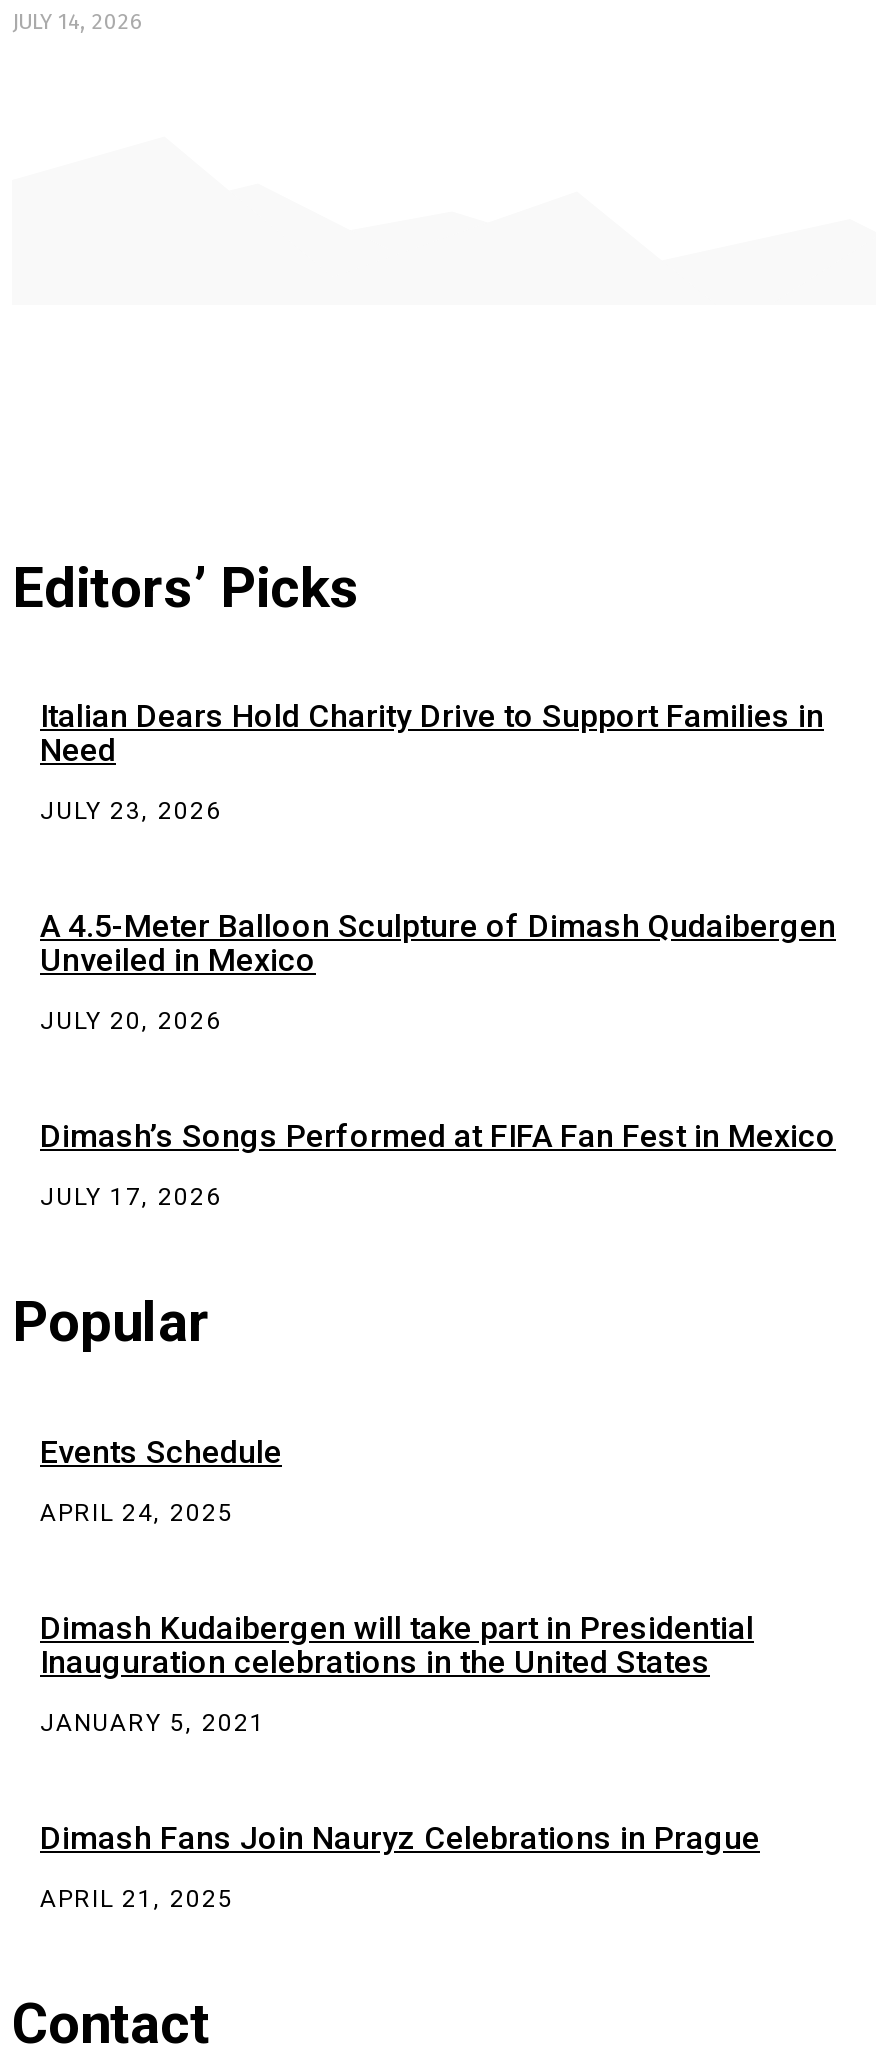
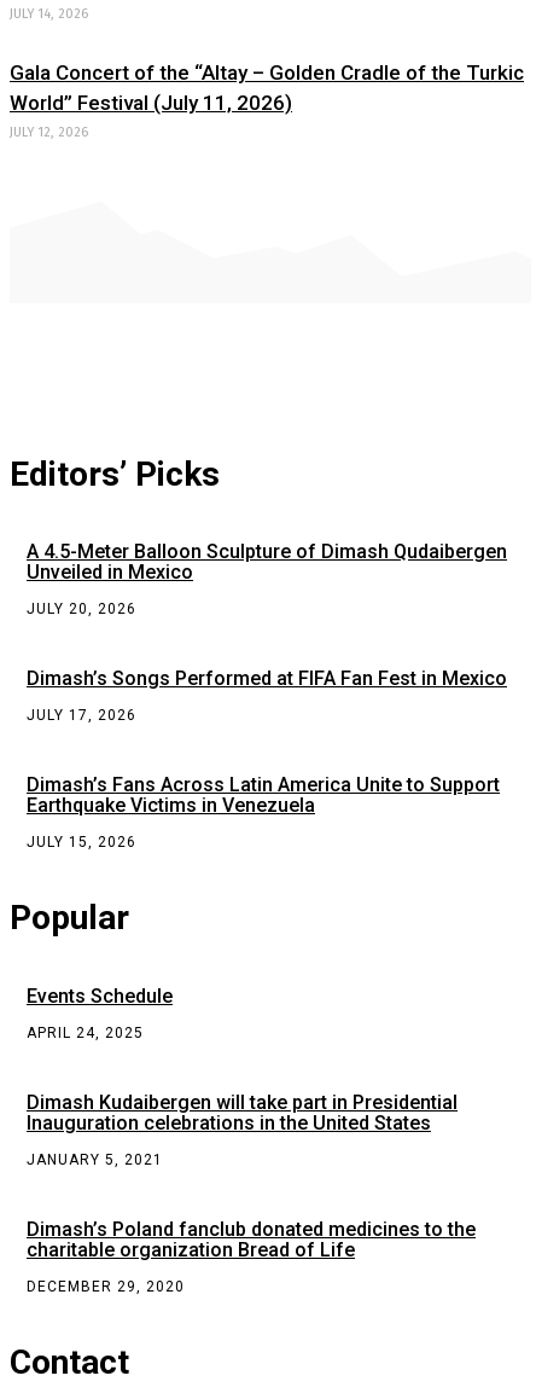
+ Gala Concert of the “Altay – Golden Cradle of the Turkic
+ World” Festival (July 11, 2026)
+ JULY 12, 2026

- Italian Dears Hold Charity Drive to Support Families in
- Need
- JULY 23, 2026

+ Dimash’s Fans Across Latin America Unite to Support
+ Earthquake Victims in Venezuela
+ JULY 15, 2026

- Dimash Fans Join Nauryz Celebrations in Prague
+ Dimash’s Poland fanclub donated medicines to the
+ charitable organization Bread of Life

- APRIL 21, 2025
+ DECEMBER 29, 2020
